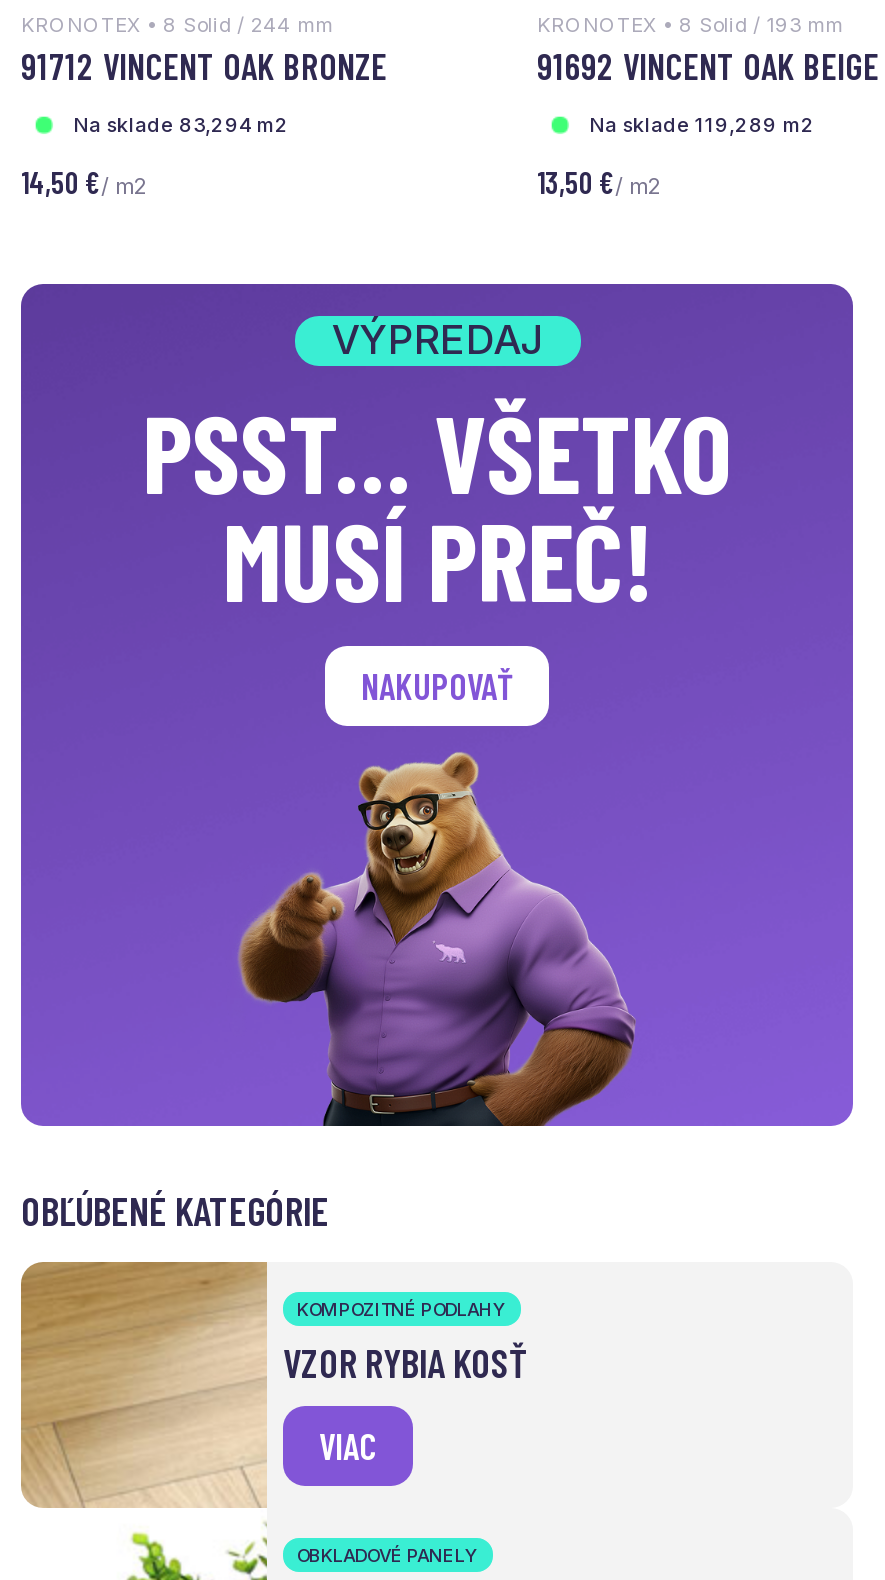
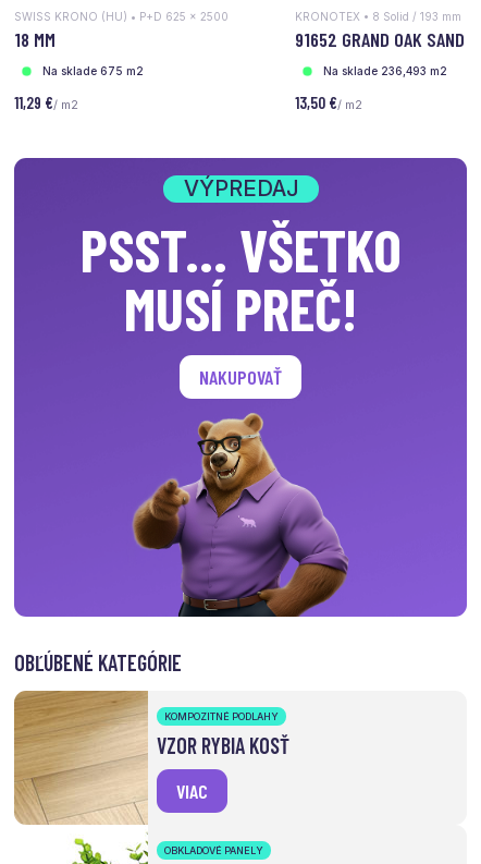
- KRONOTEX • 8 Solid / 244 mm
- 91712 VINCENT OAK BRONZE
+ SWISS KRONO (HU) • P+D 625 x 2500
+ 18 MM

- 91692 VINCENT OAK BEIGE
+ 91652 GRAND OAK SAND

- Na sklade 83,294 m2
+ Na sklade 675 m2

- Na sklade 119,289 m2
+ Na sklade 236,493 m2

- 14,50 €/ m2
+ 11,29 €/ m2
